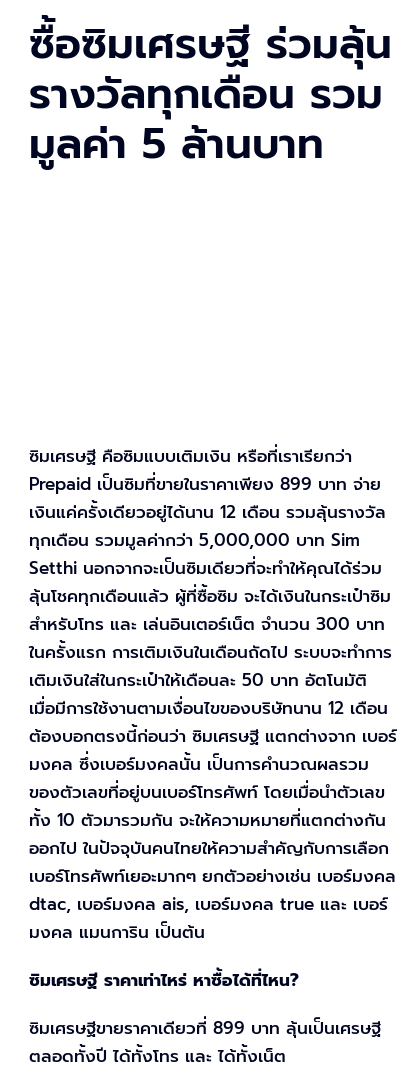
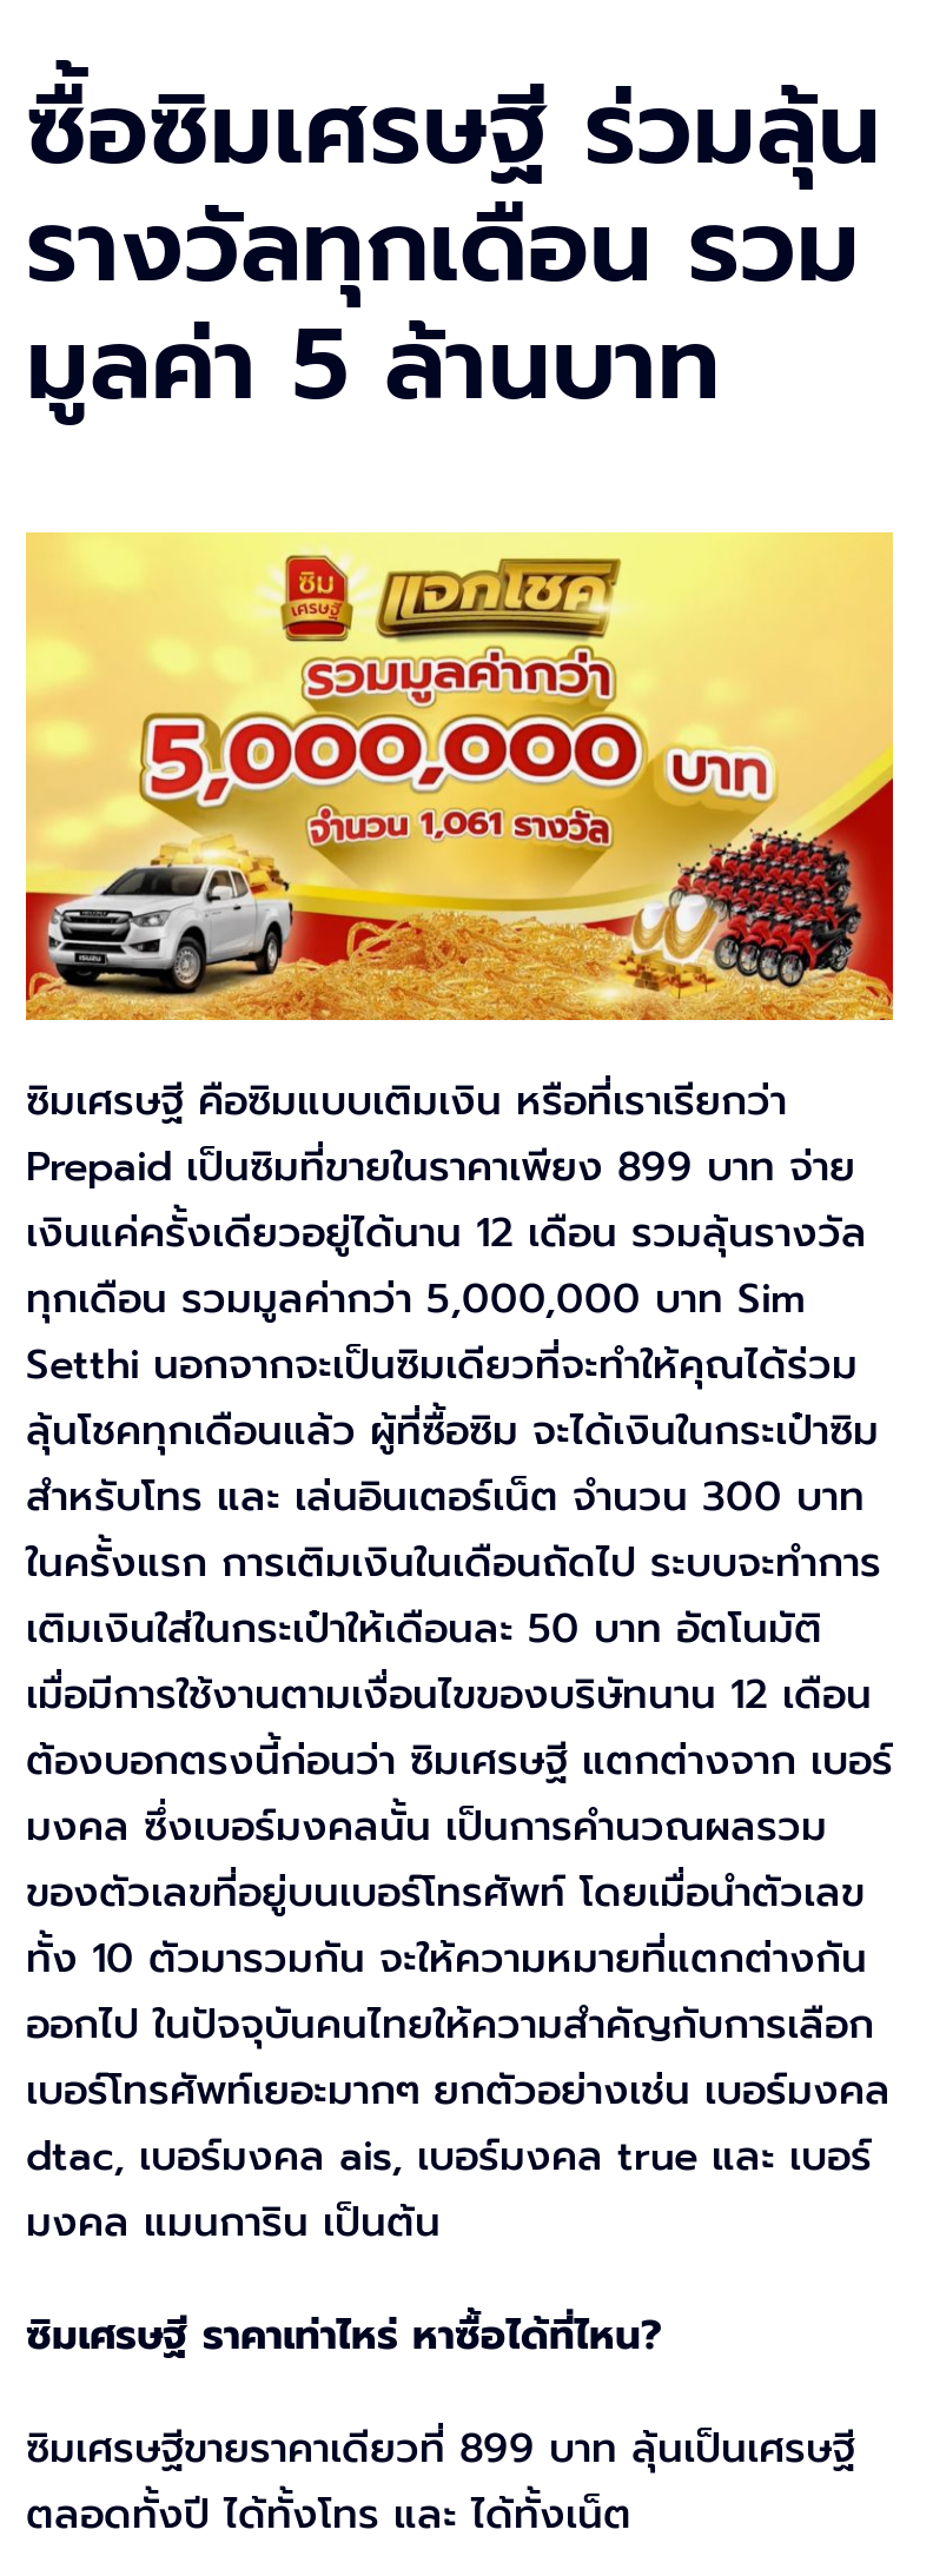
+ [image]
